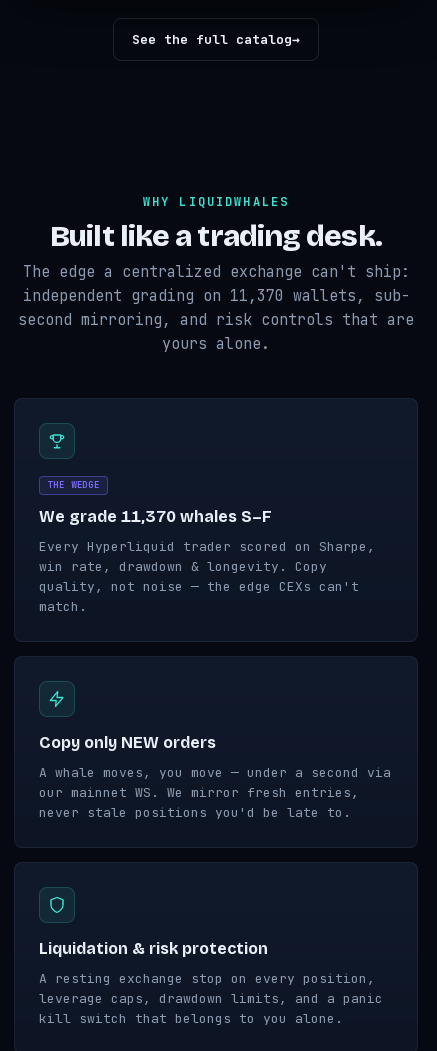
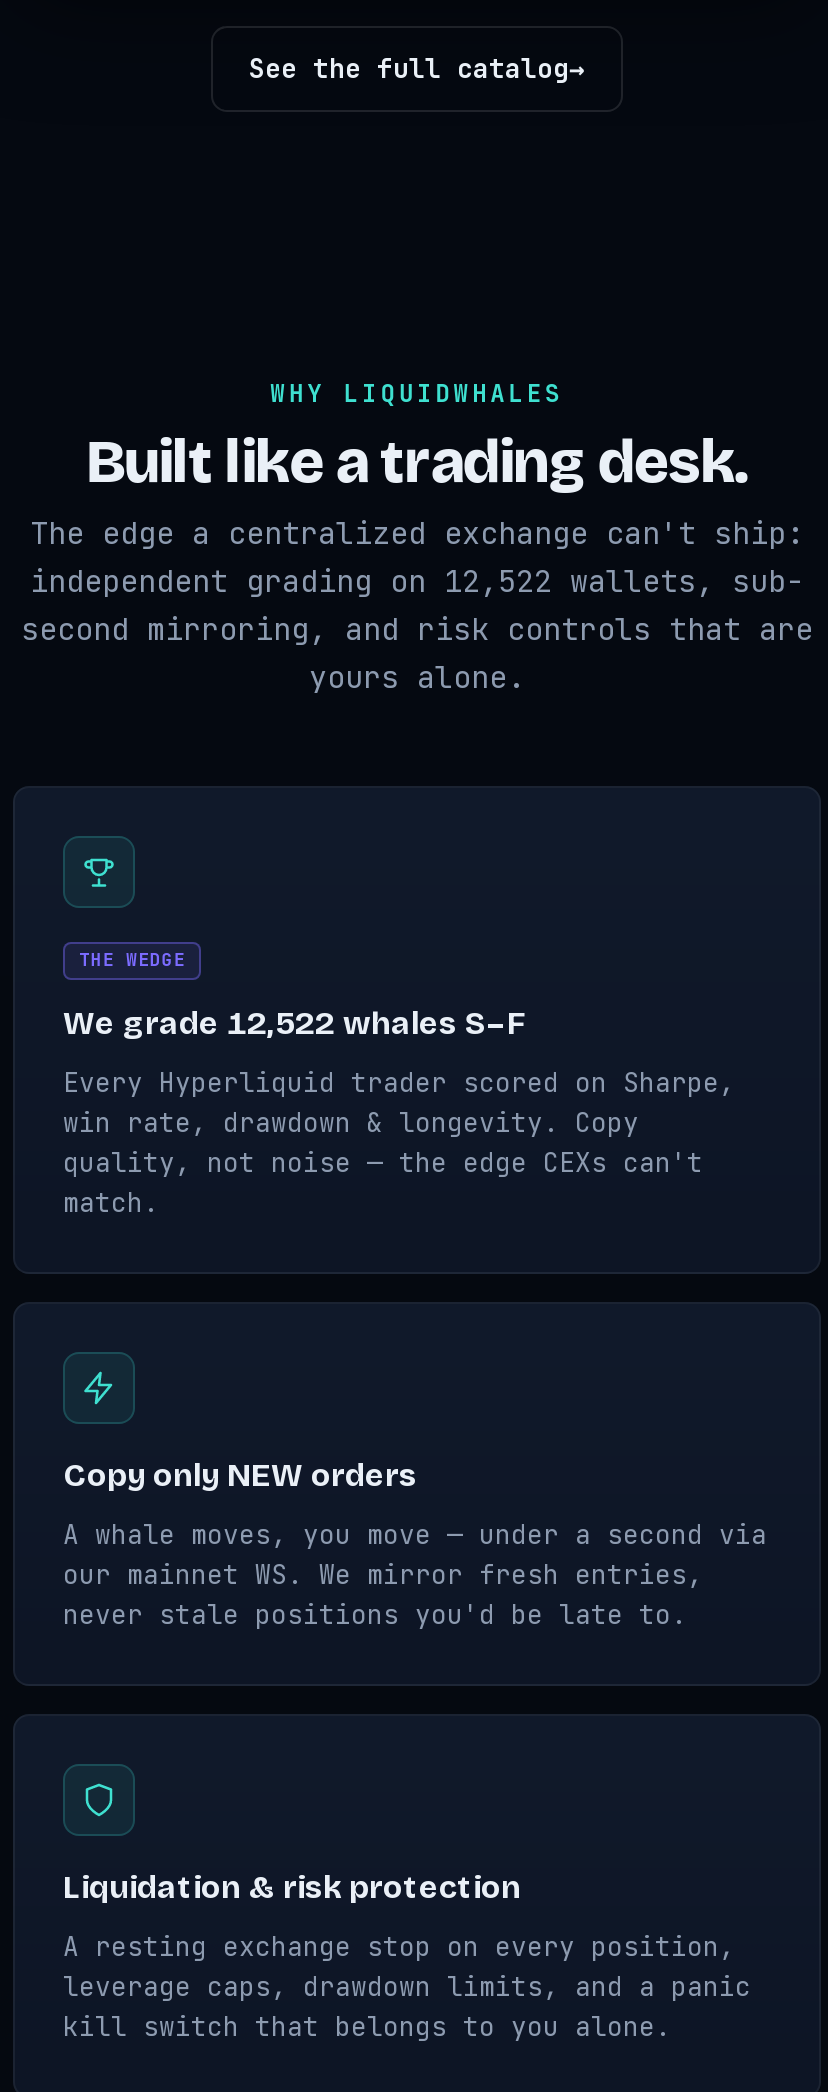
- independent grading on 11,370 wallets, sub-
+ independent grading on 12,522 wallets, sub-

- We grade 11,370 whales S–F
+ We grade 12,522 whales S–F
